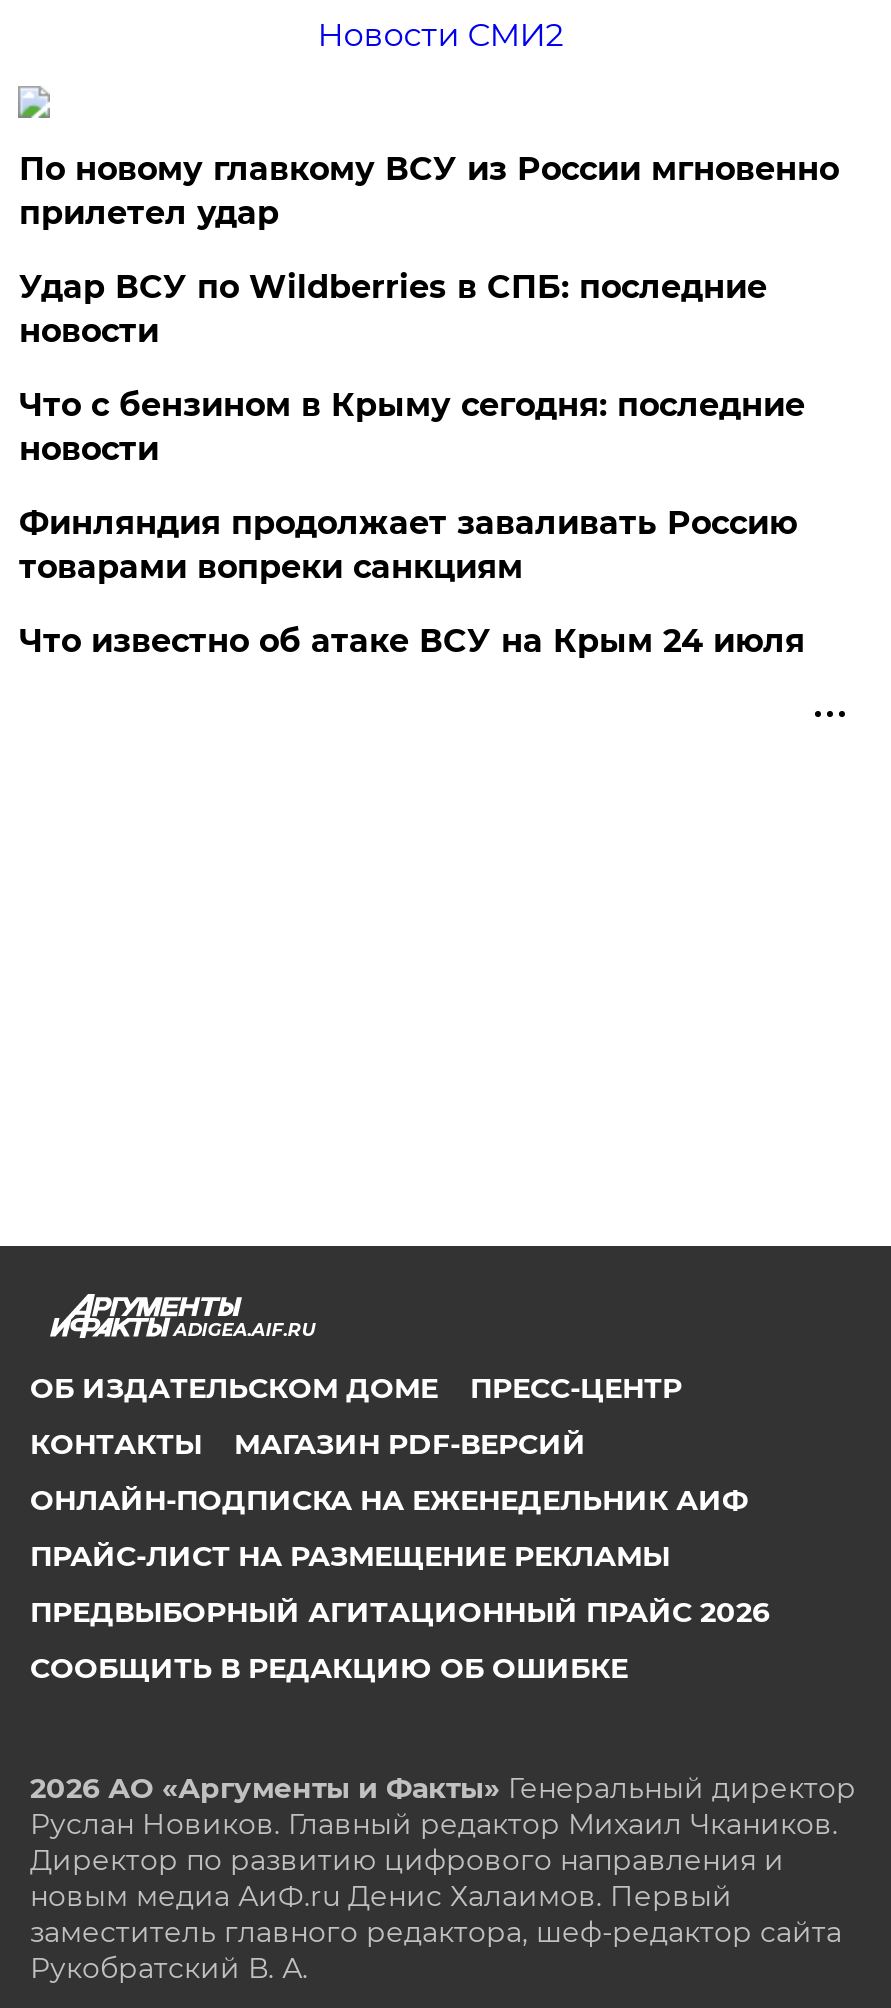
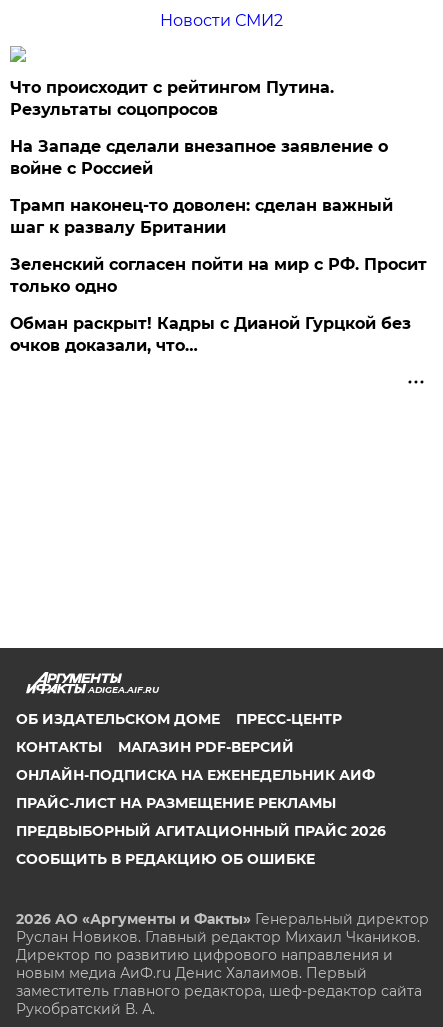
- По новому главкому ВСУ из России мгновенно
- прилетел удар
+ Что происходит с рейтингом Путина.
+ Результаты соцопросов

- Удар ВСУ по Wildberries в СПБ: последние
- новости
+ На Западе сделали внезапное заявление о
+ войне с Россией

- Что с бензином в Крыму сегодня: последние
- новости
+ Трамп наконец-то доволен: сделан важный
+ шаг к развалу Британии

- Финляндия продолжает заваливать Россию
- товарами вопреки санкциям
+ Зеленский согласен пойти на мир с РФ. Просит
+ только одно

- Что известно об атаке ВСУ на Крым 24 июля
+ Обман раскрыт! Кадры с Дианой Гурцкой без
+ очков доказали, что…
